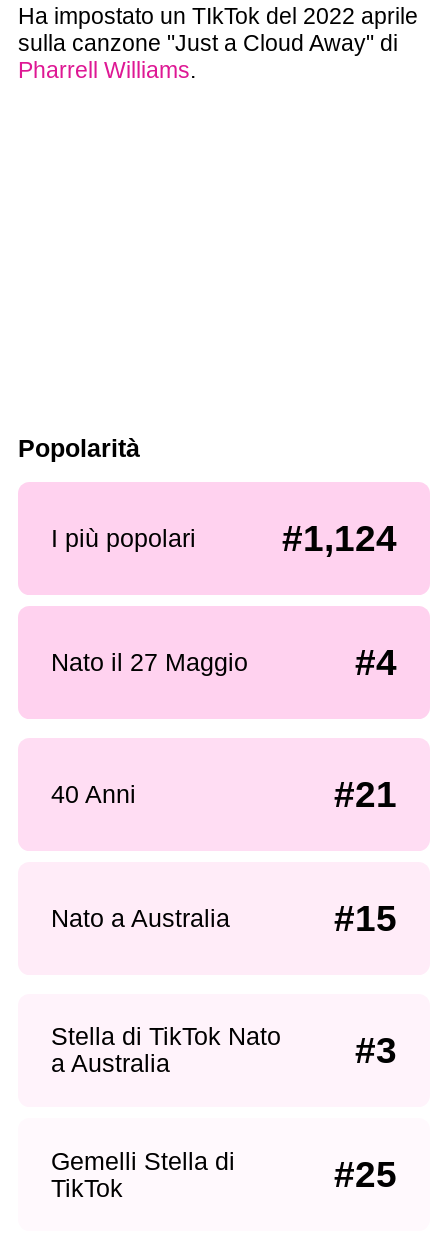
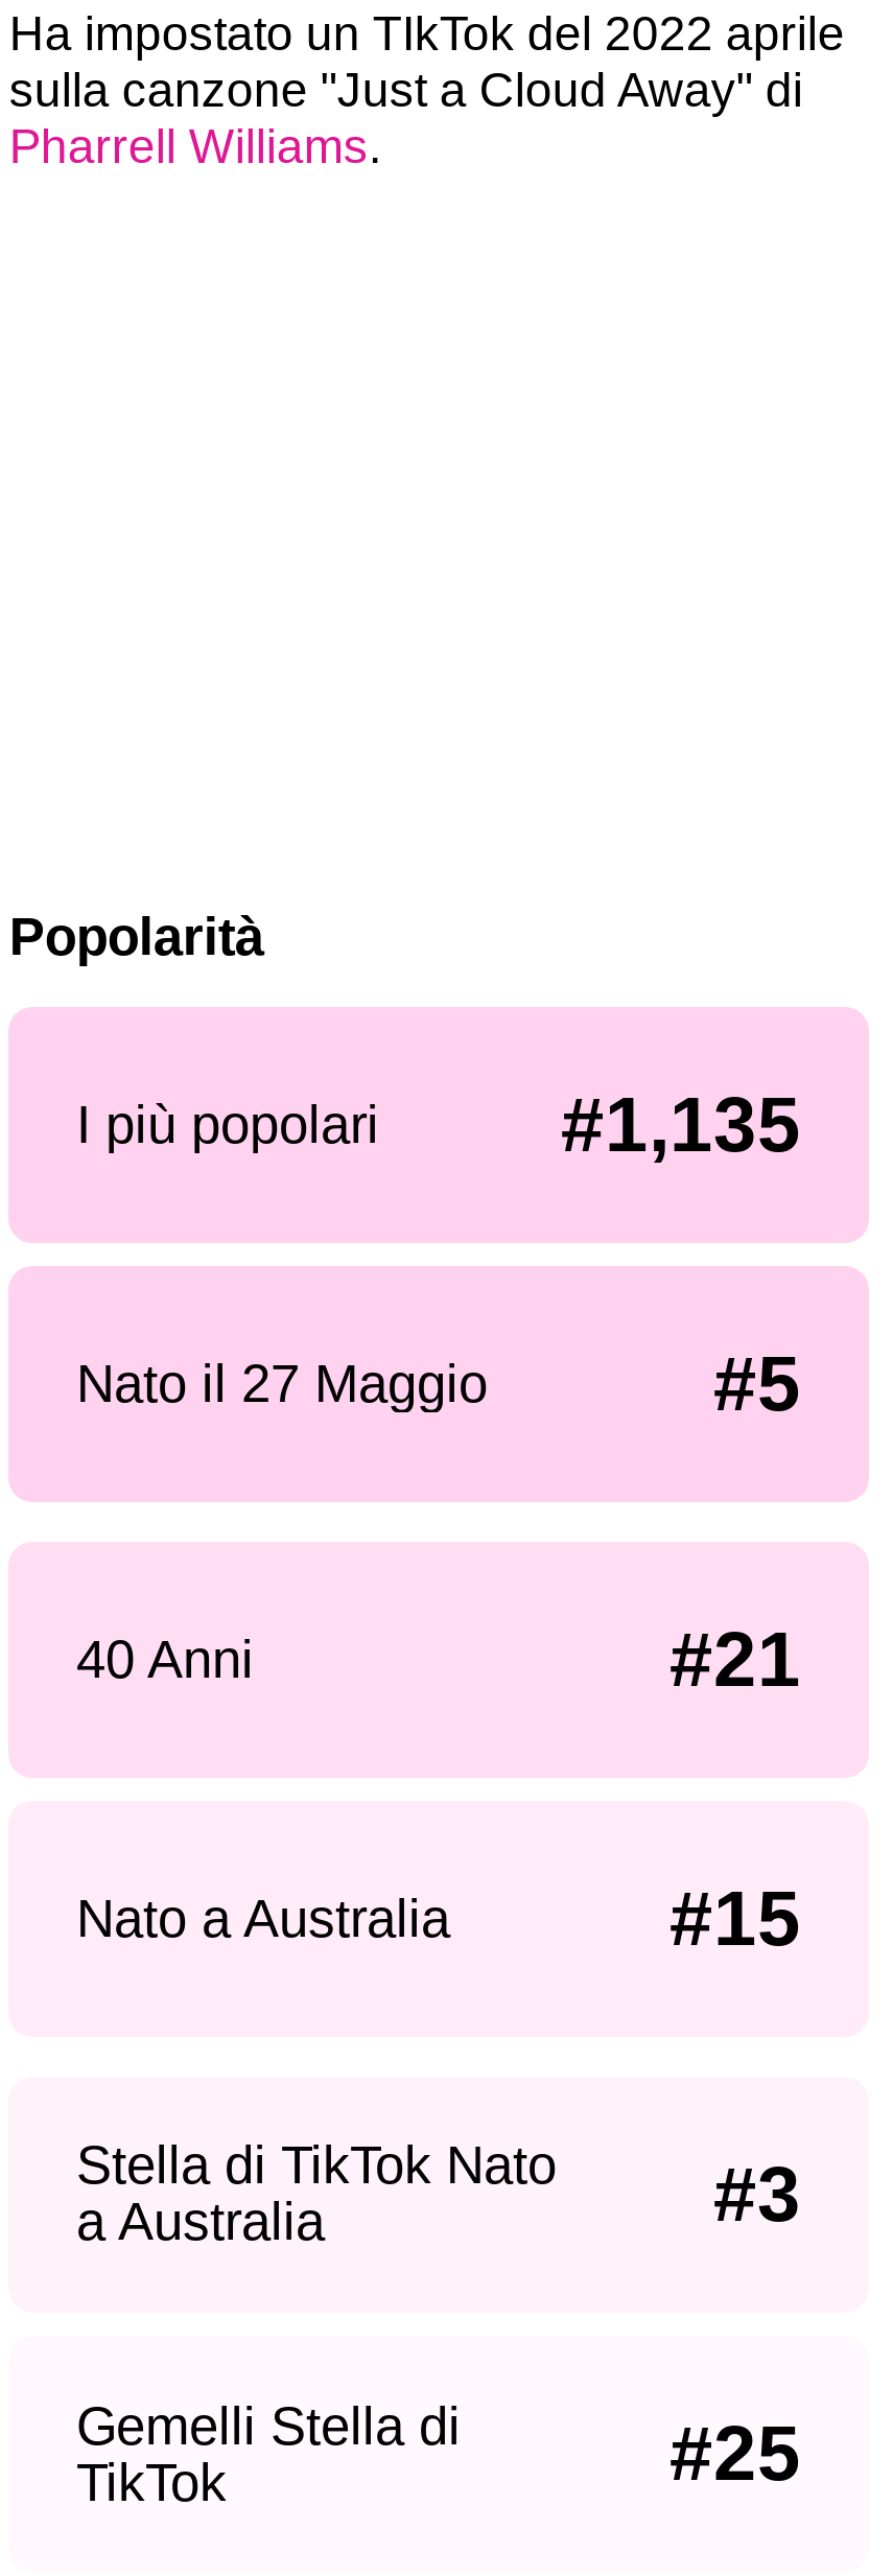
- #1,124
+ #1,135

- #4
+ #5
